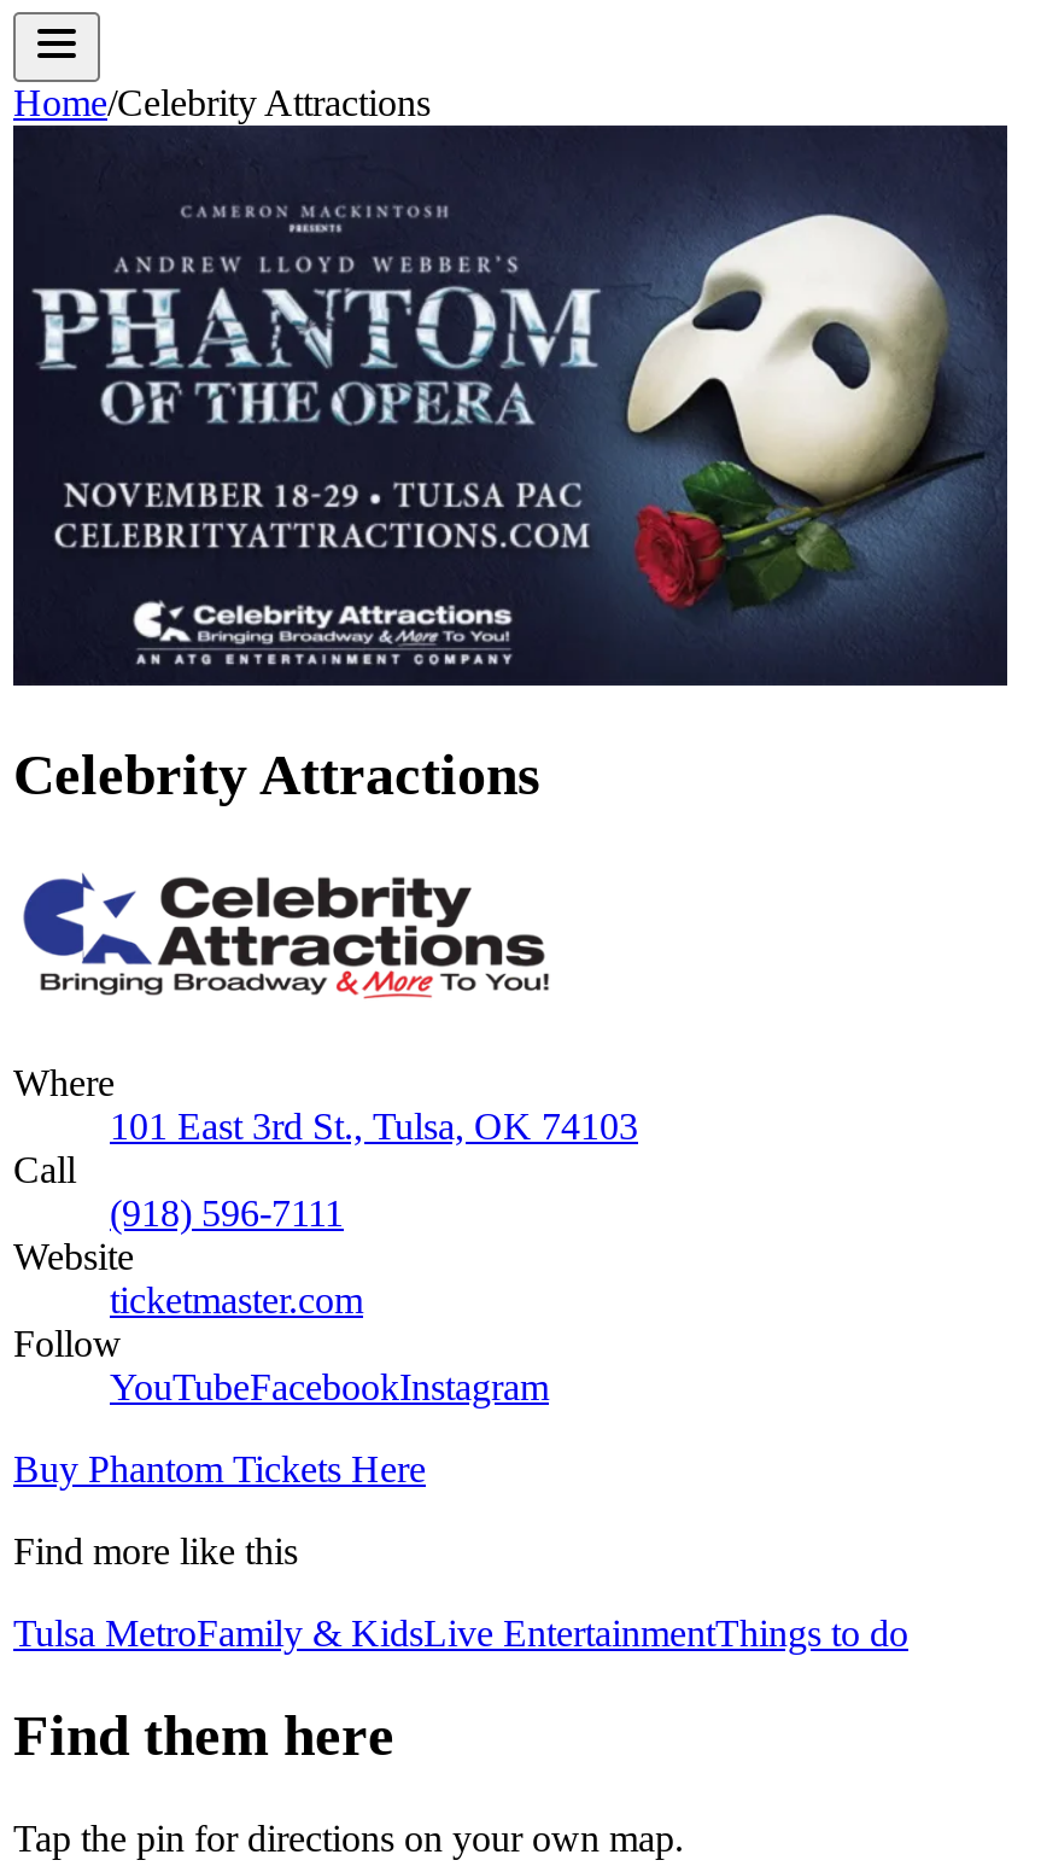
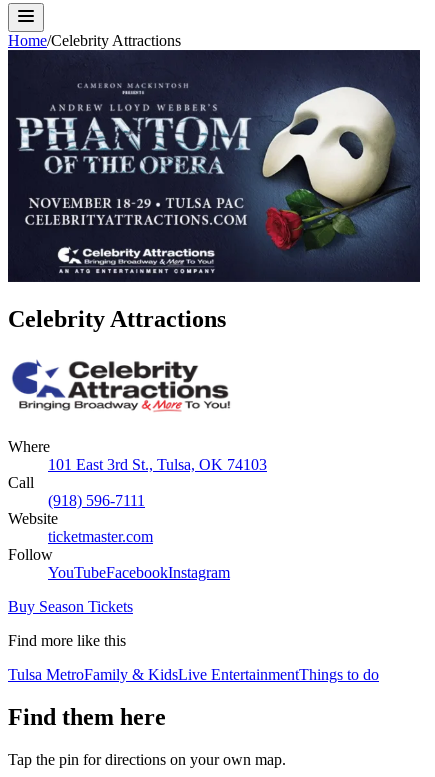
- Buy Phantom Tickets Here
+ Buy Season Tickets
